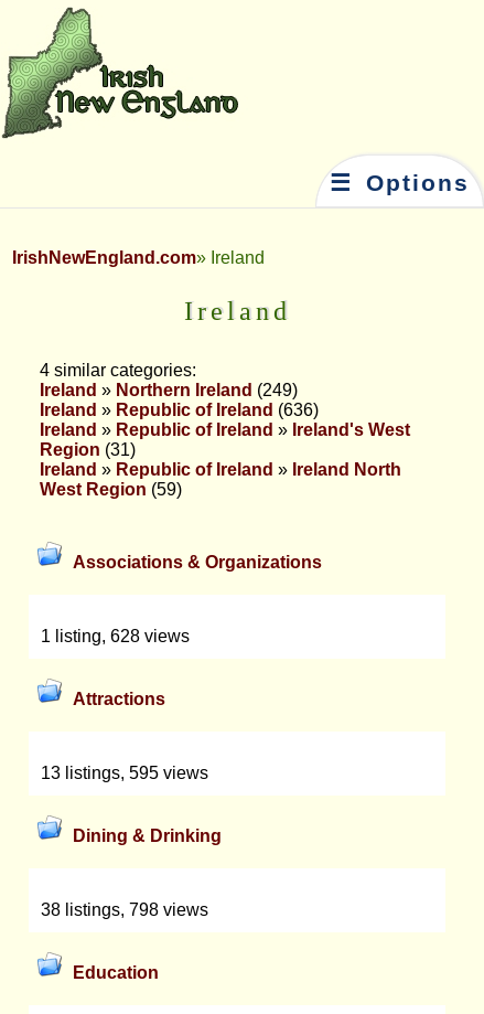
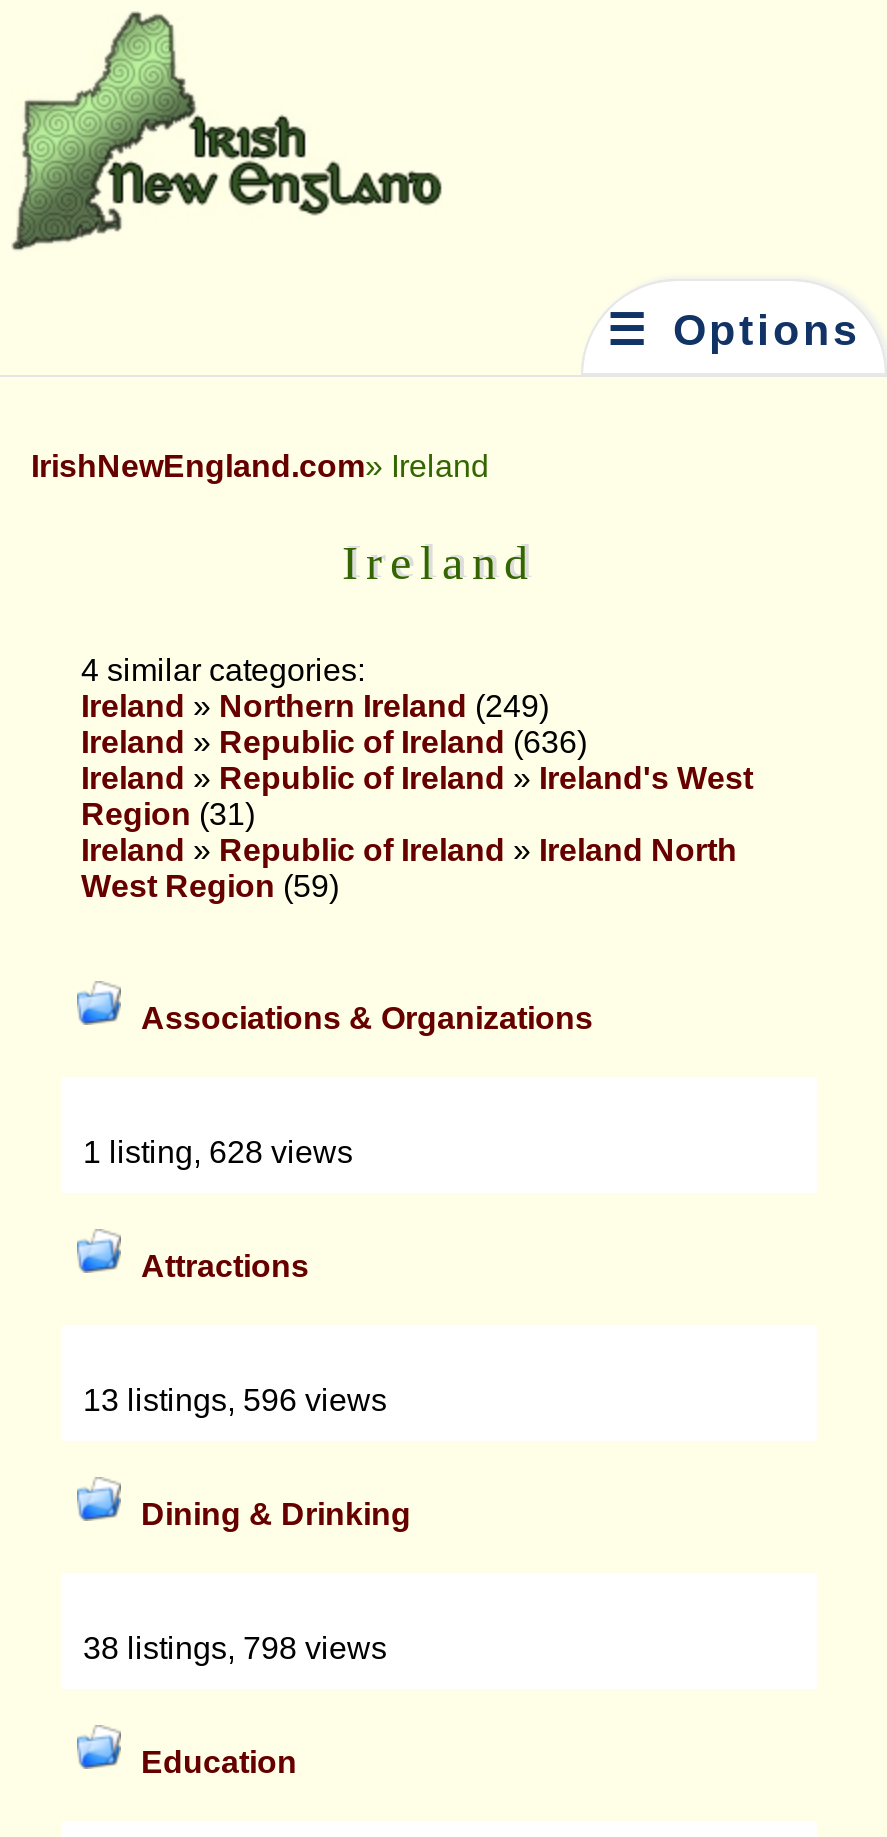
- 13 listings, 595 views
+ 13 listings, 596 views
